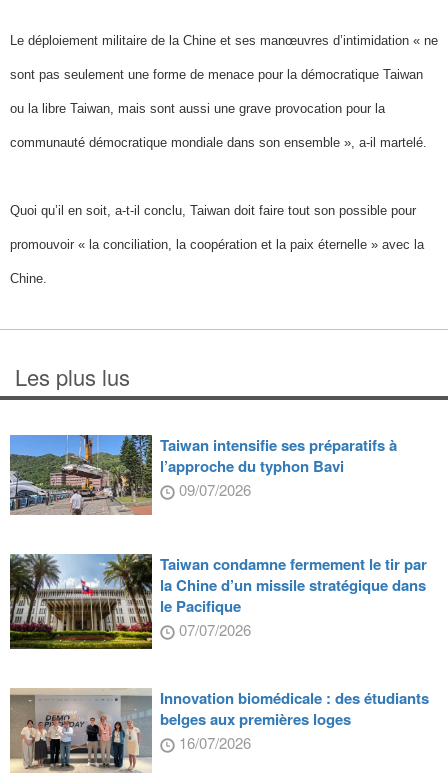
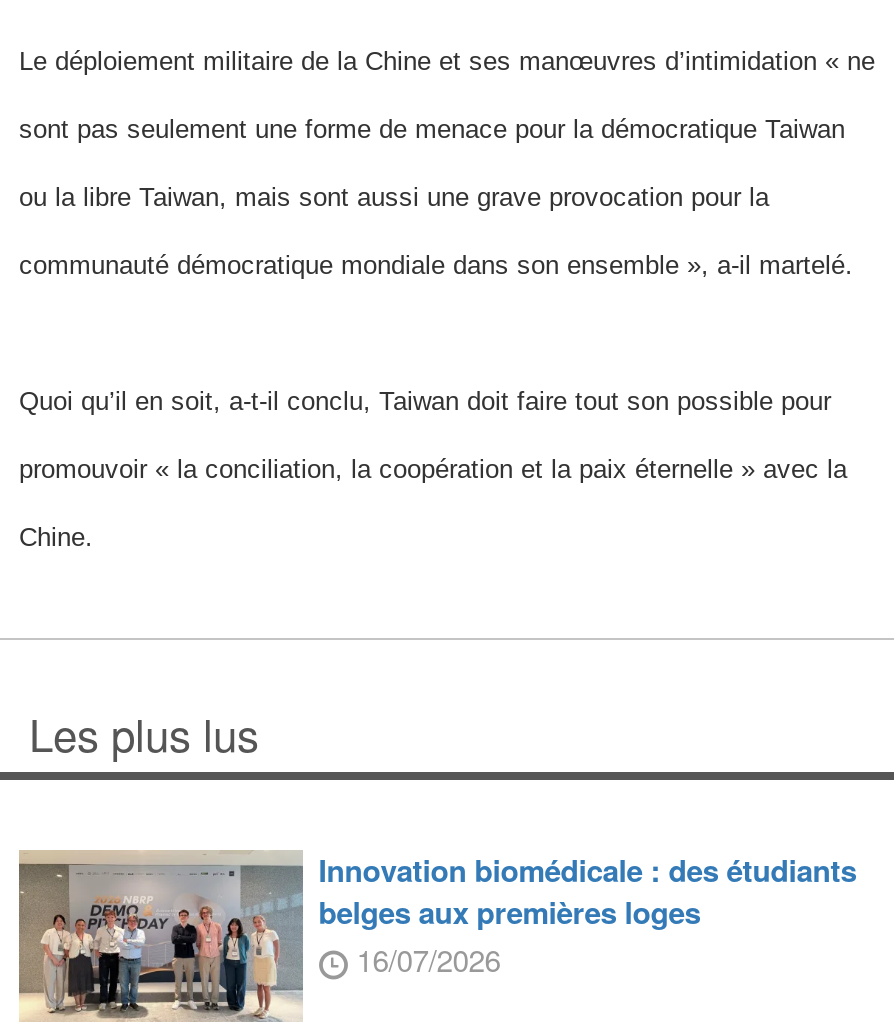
- [image]
- Taiwan intensifie ses préparatifs à
- l’approche du typhon Bavi
- 09/07/2026
- Taiwan condamne fermement le tir par
- la Chine d’un missile stratégique dans
- le Pacifique
- 07/07/2026

- [image]
